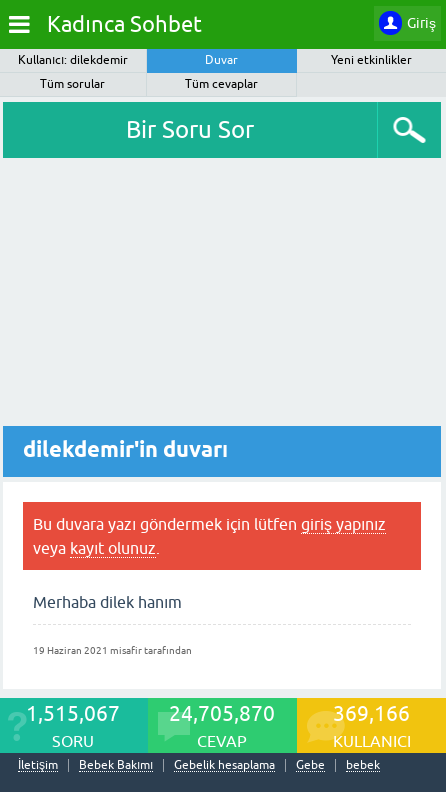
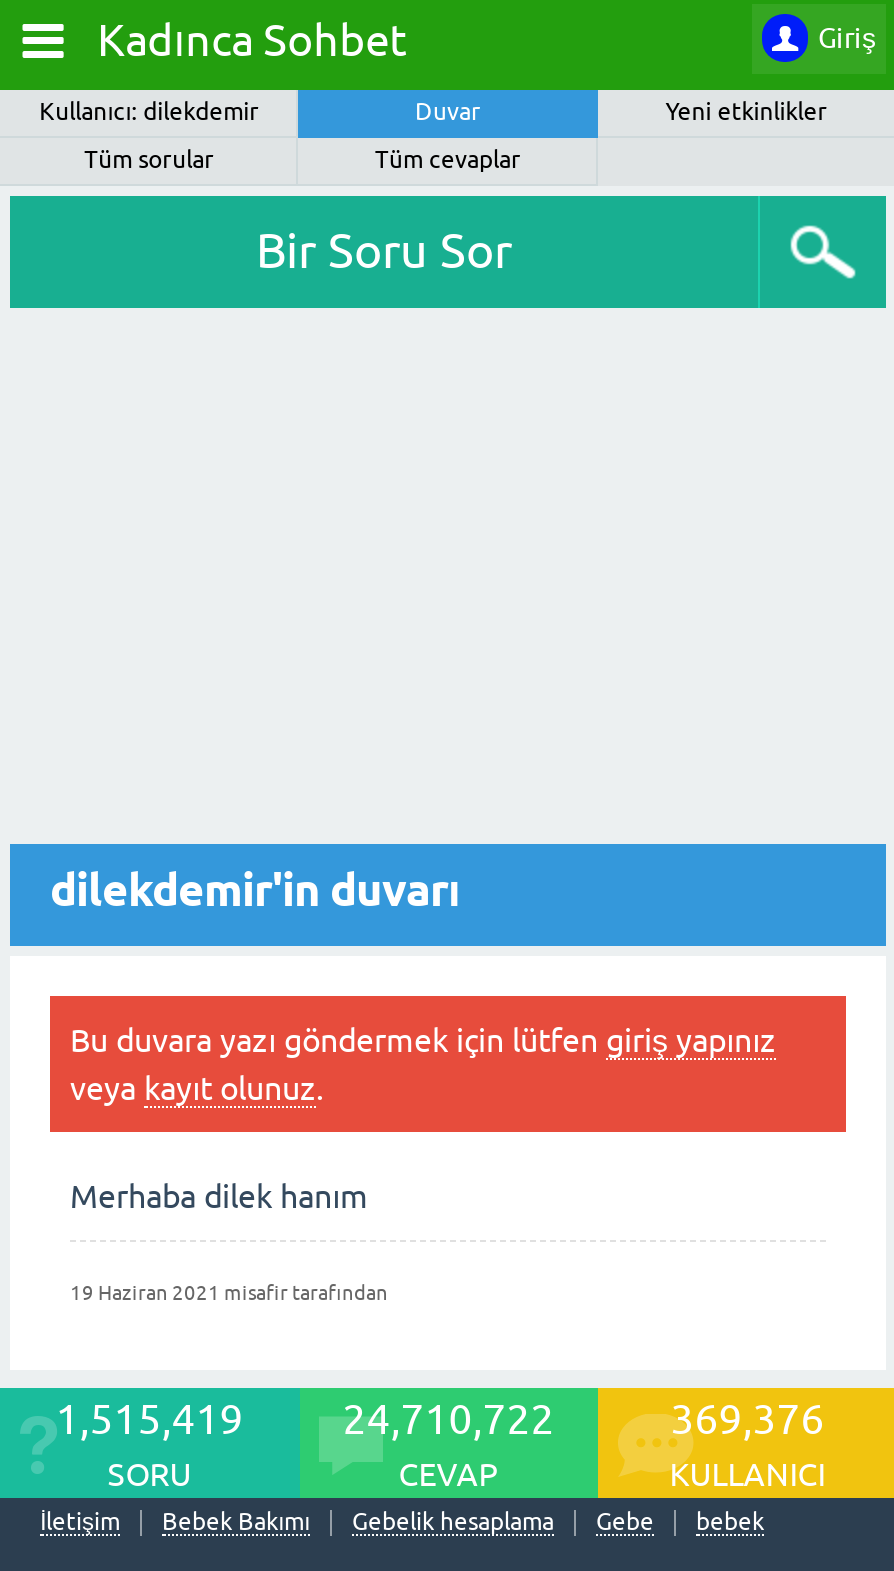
- 1,515,067
+ 1,515,419

- 24,705,870
+ 24,710,722

- 369,166
+ 369,376
